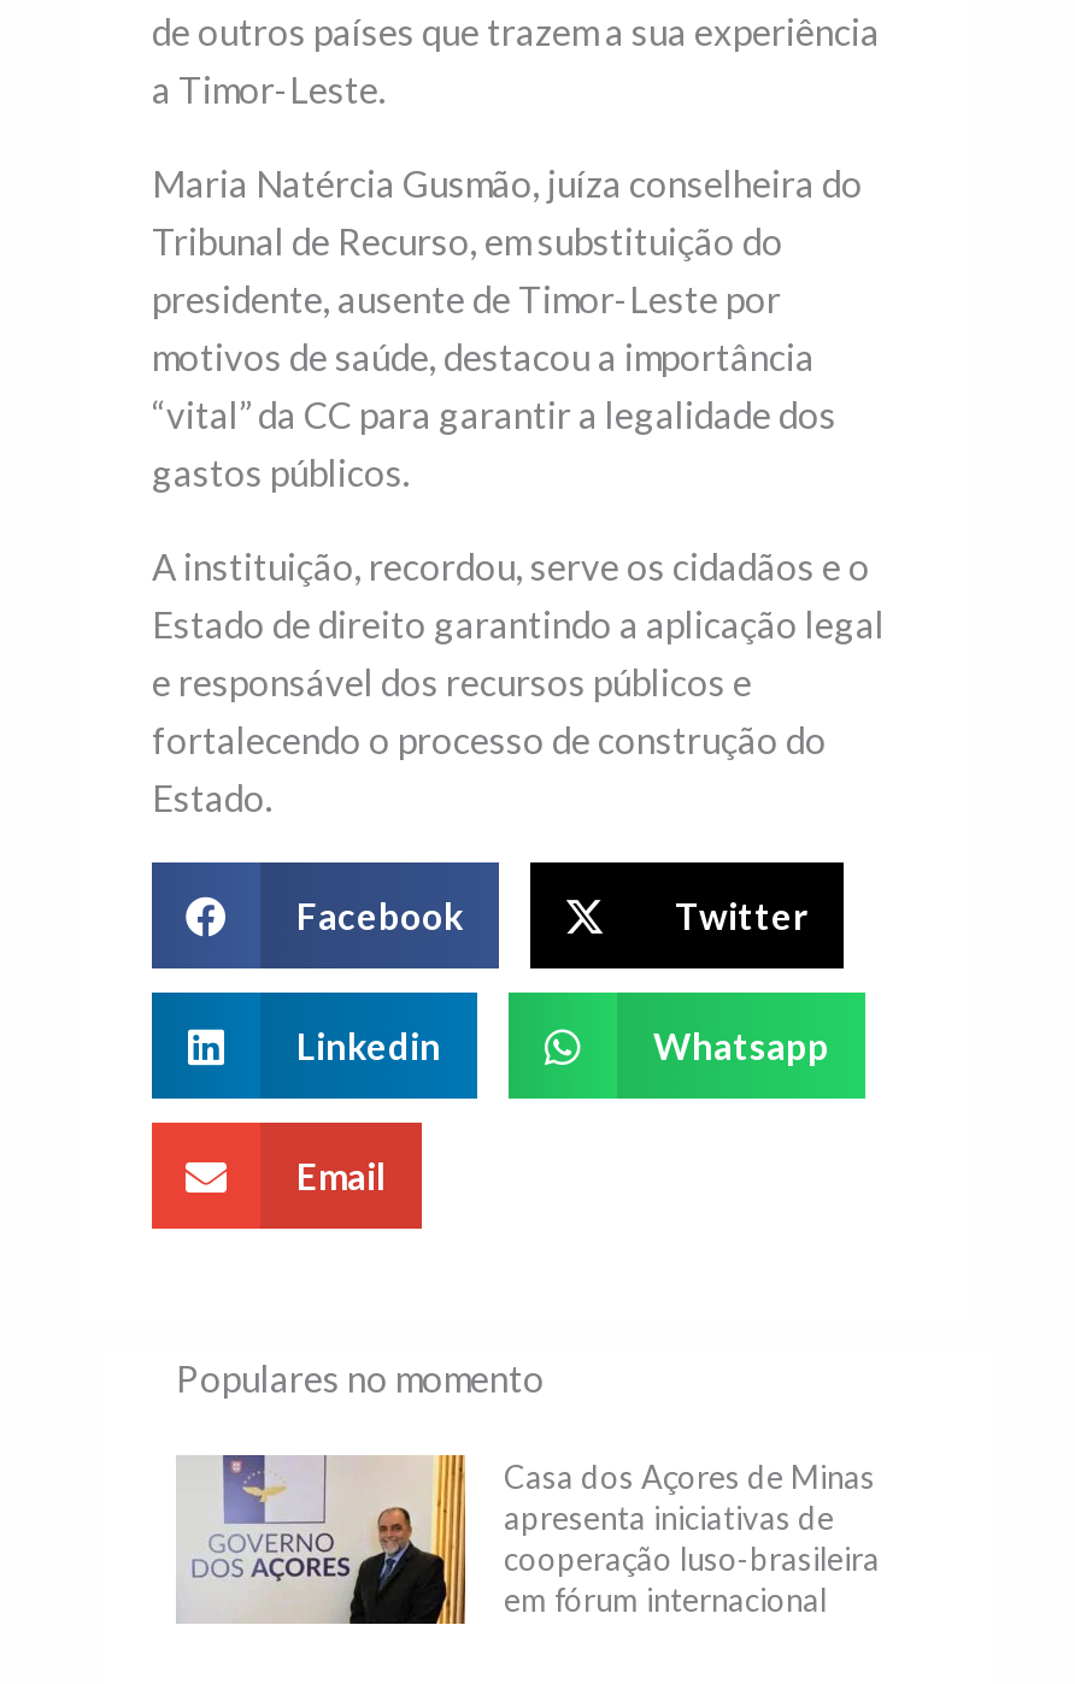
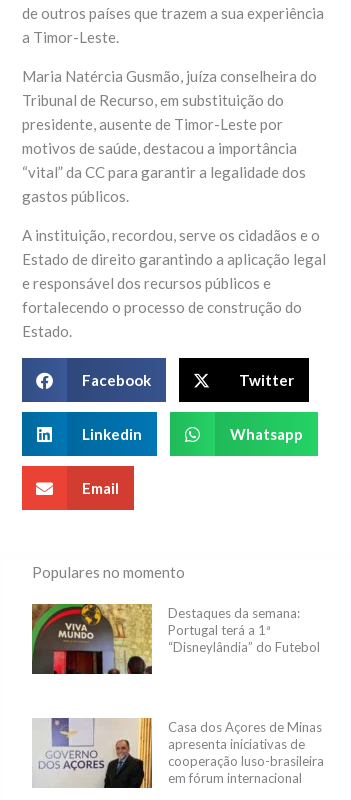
+ [image]
+ Destaques da semana:
+ Portugal terá a 1ª
+ “Disneylândia” do Futebol
